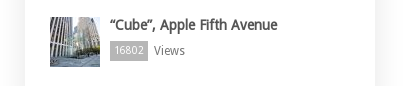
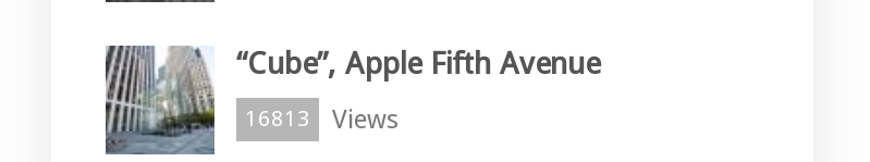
- 16802 Views
+ 16813 Views
